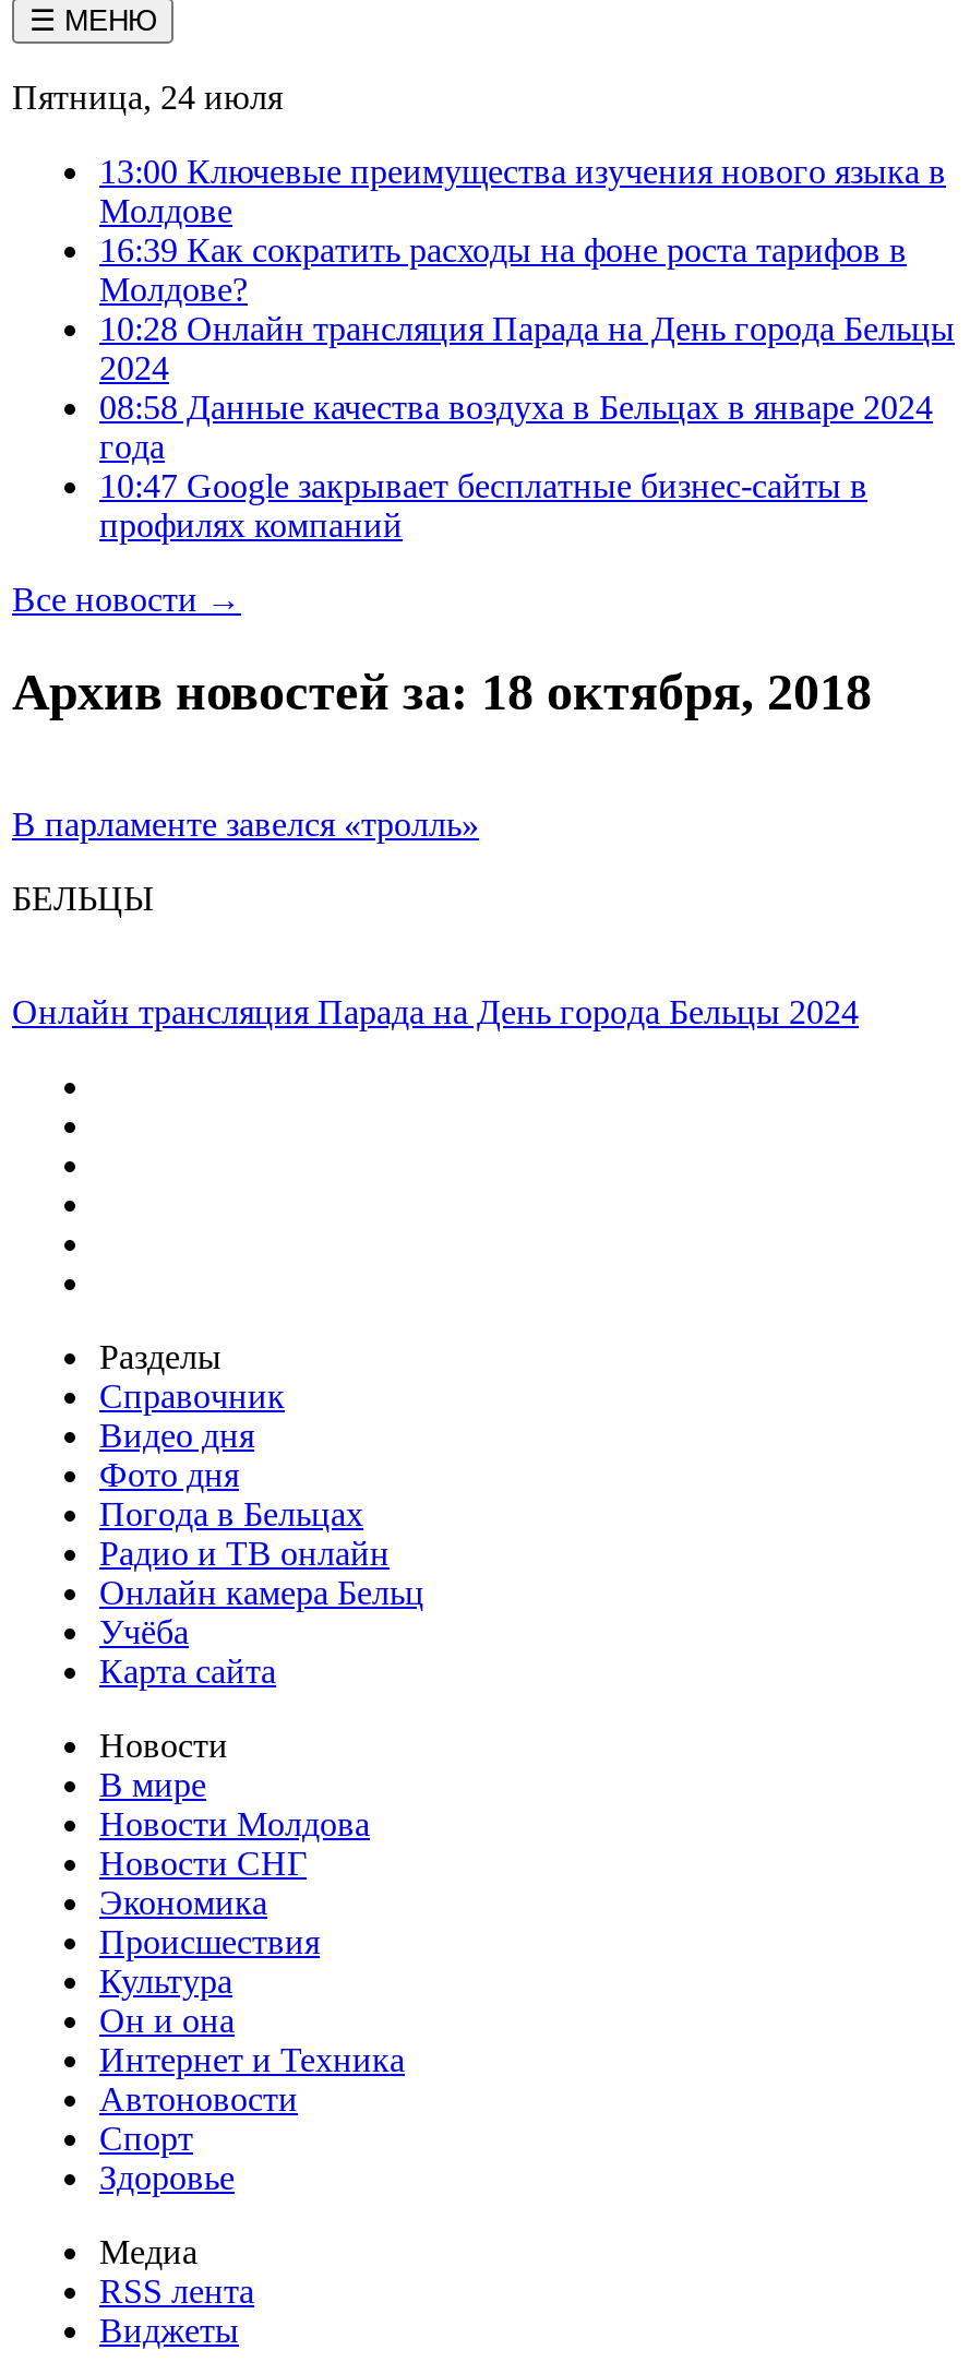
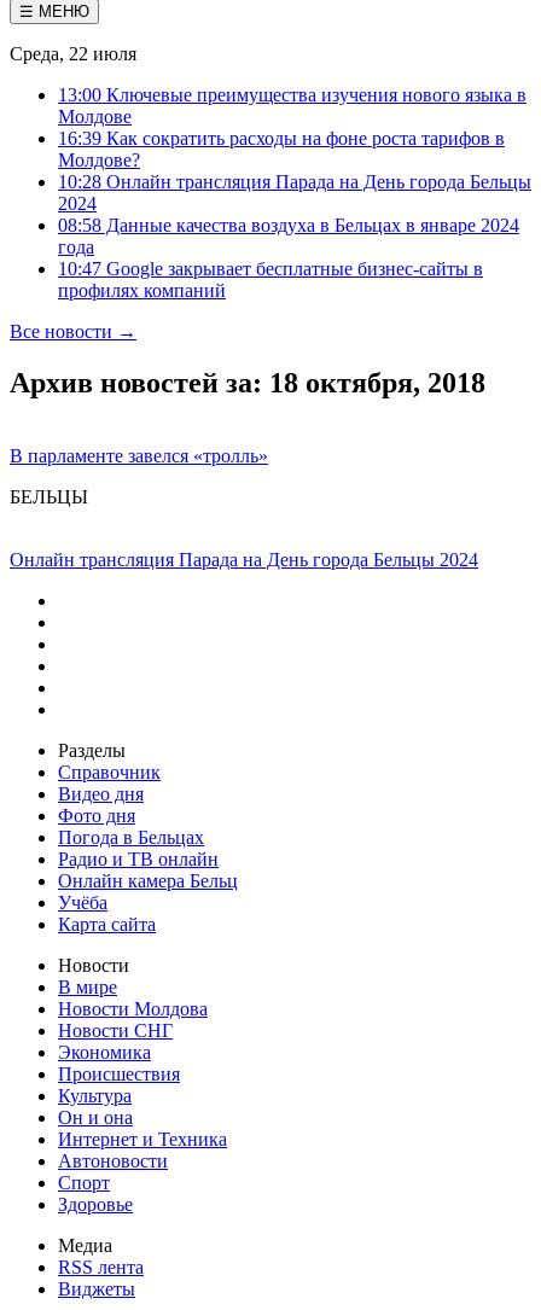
- Пятница, 24 июля
+ Среда, 22 июля
